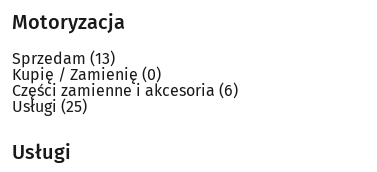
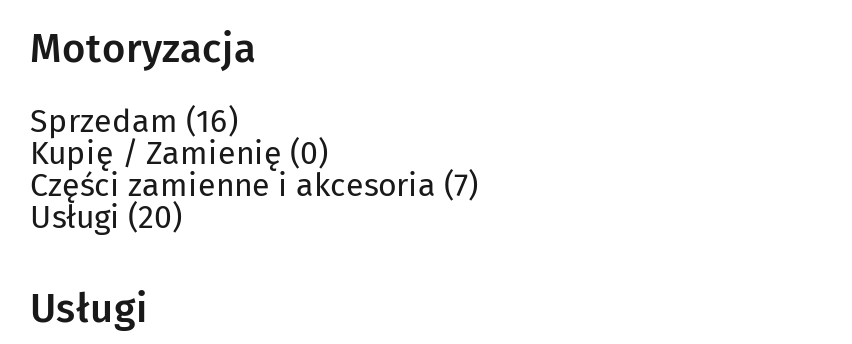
- Sprzedam (13)
+ Sprzedam (16)

- Części zamienne i akcesoria (6)
+ Części zamienne i akcesoria (7)

- Usługi (25)
+ Usługi (20)
